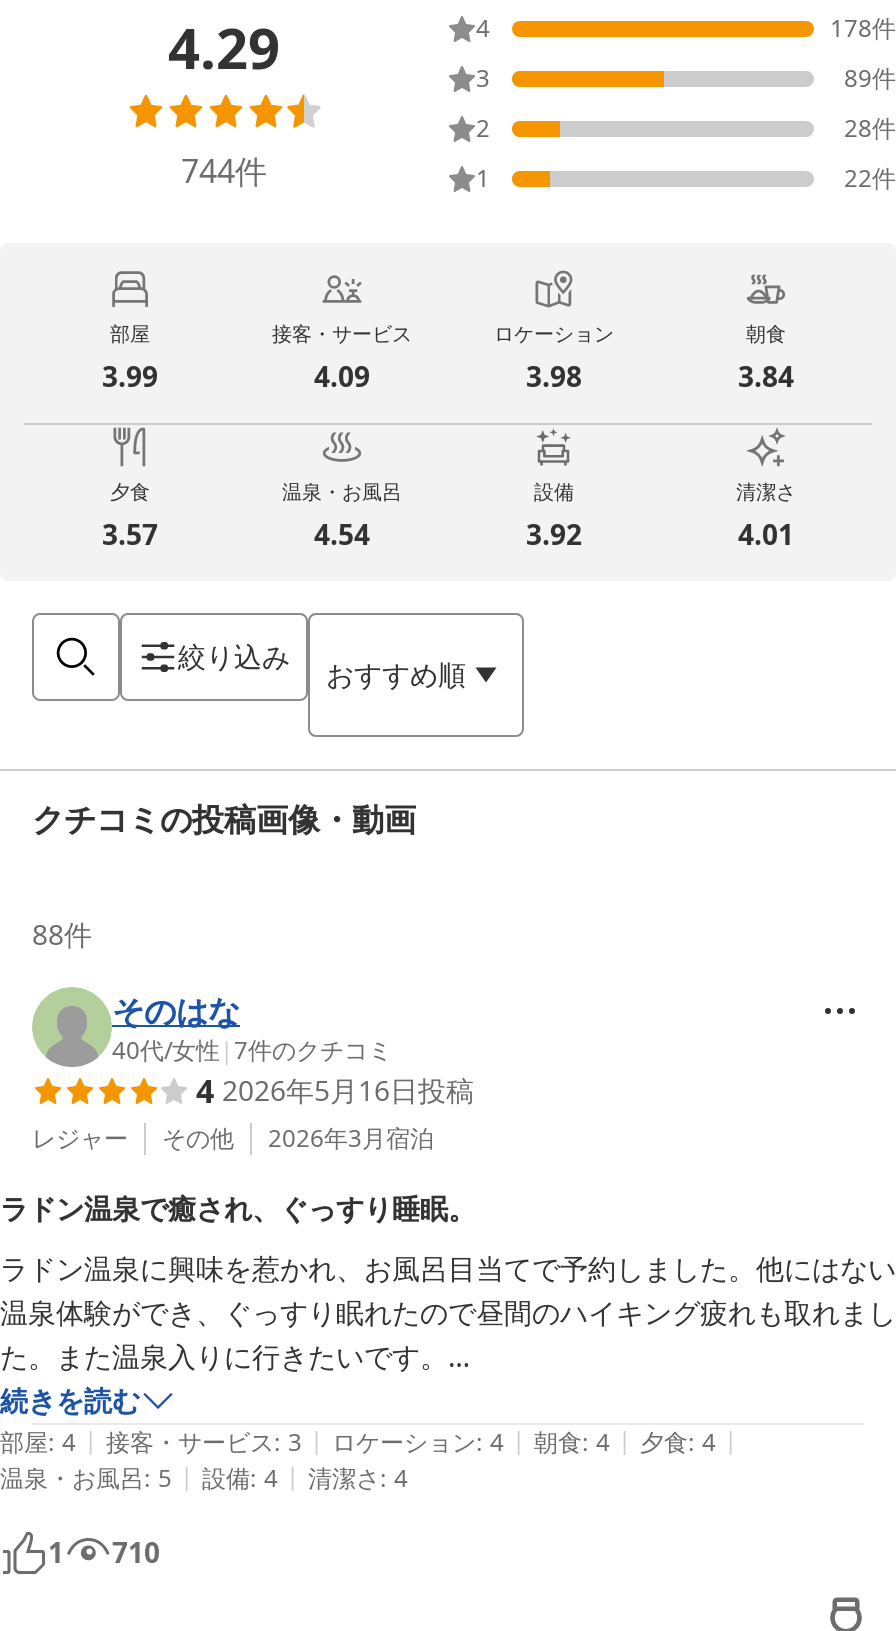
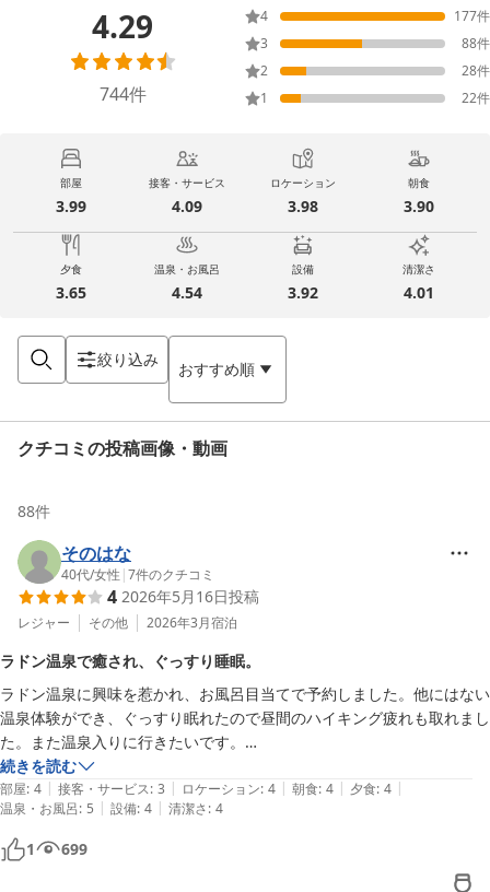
- 178件
+ 177件

- 89件
+ 88件

- 3.84
+ 3.90

- 3.57
+ 3.65

- 1 710
+ 1 699
